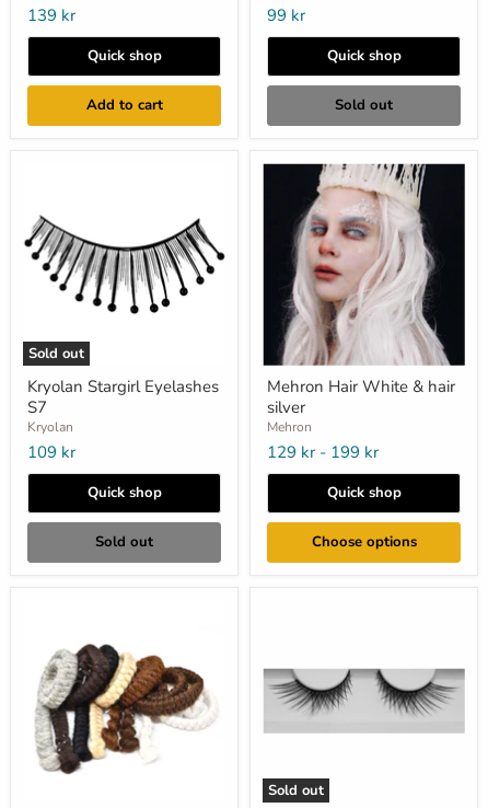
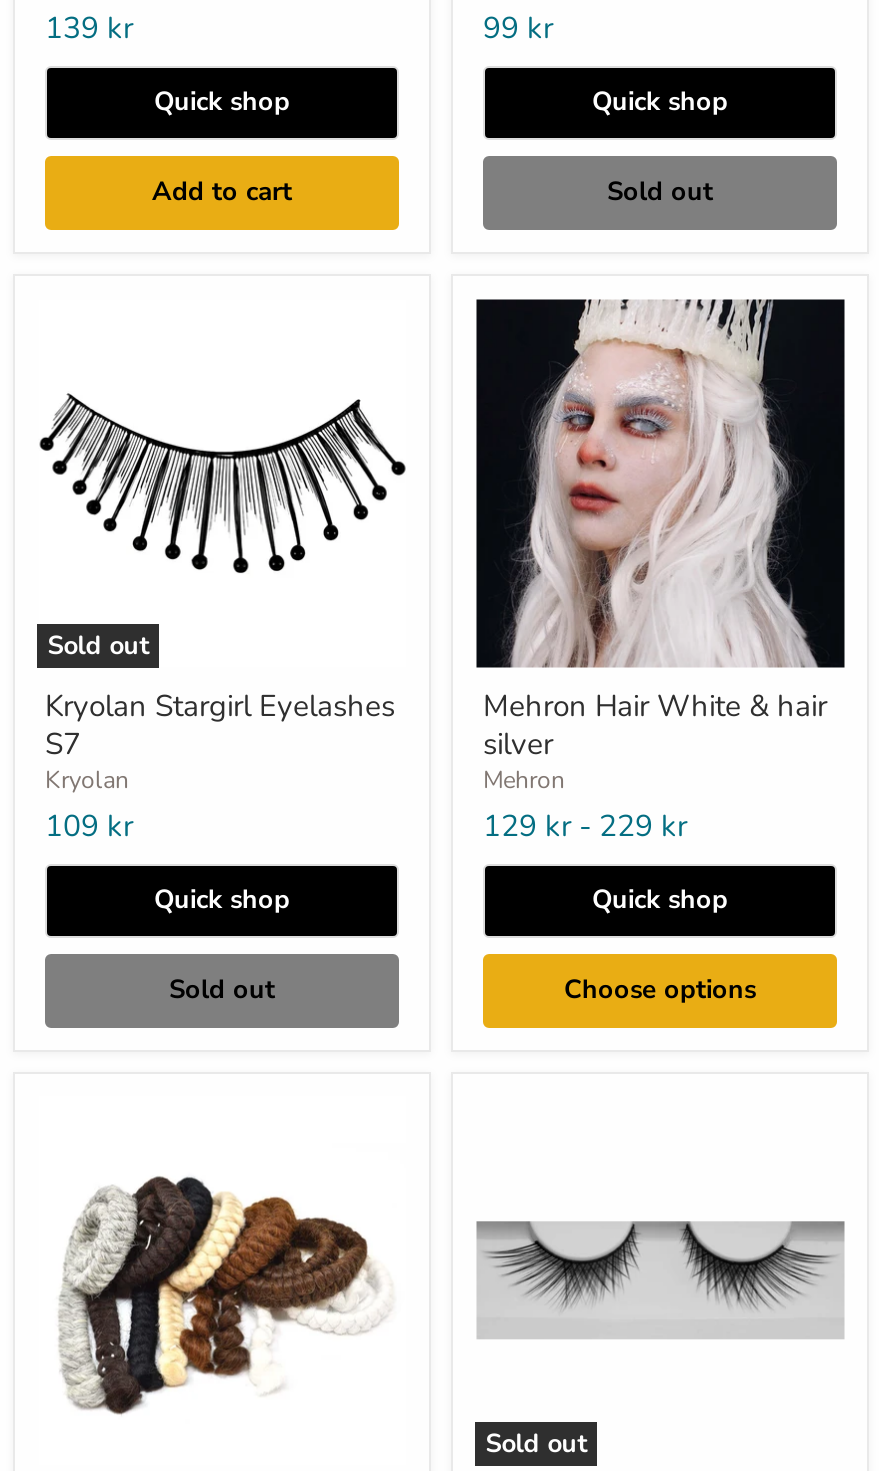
- 129 kr - 199 kr
+ 129 kr - 229 kr
